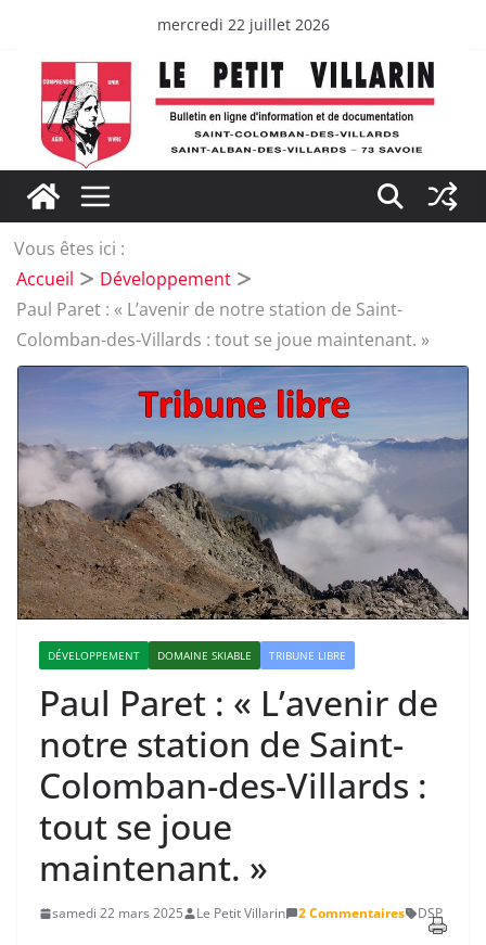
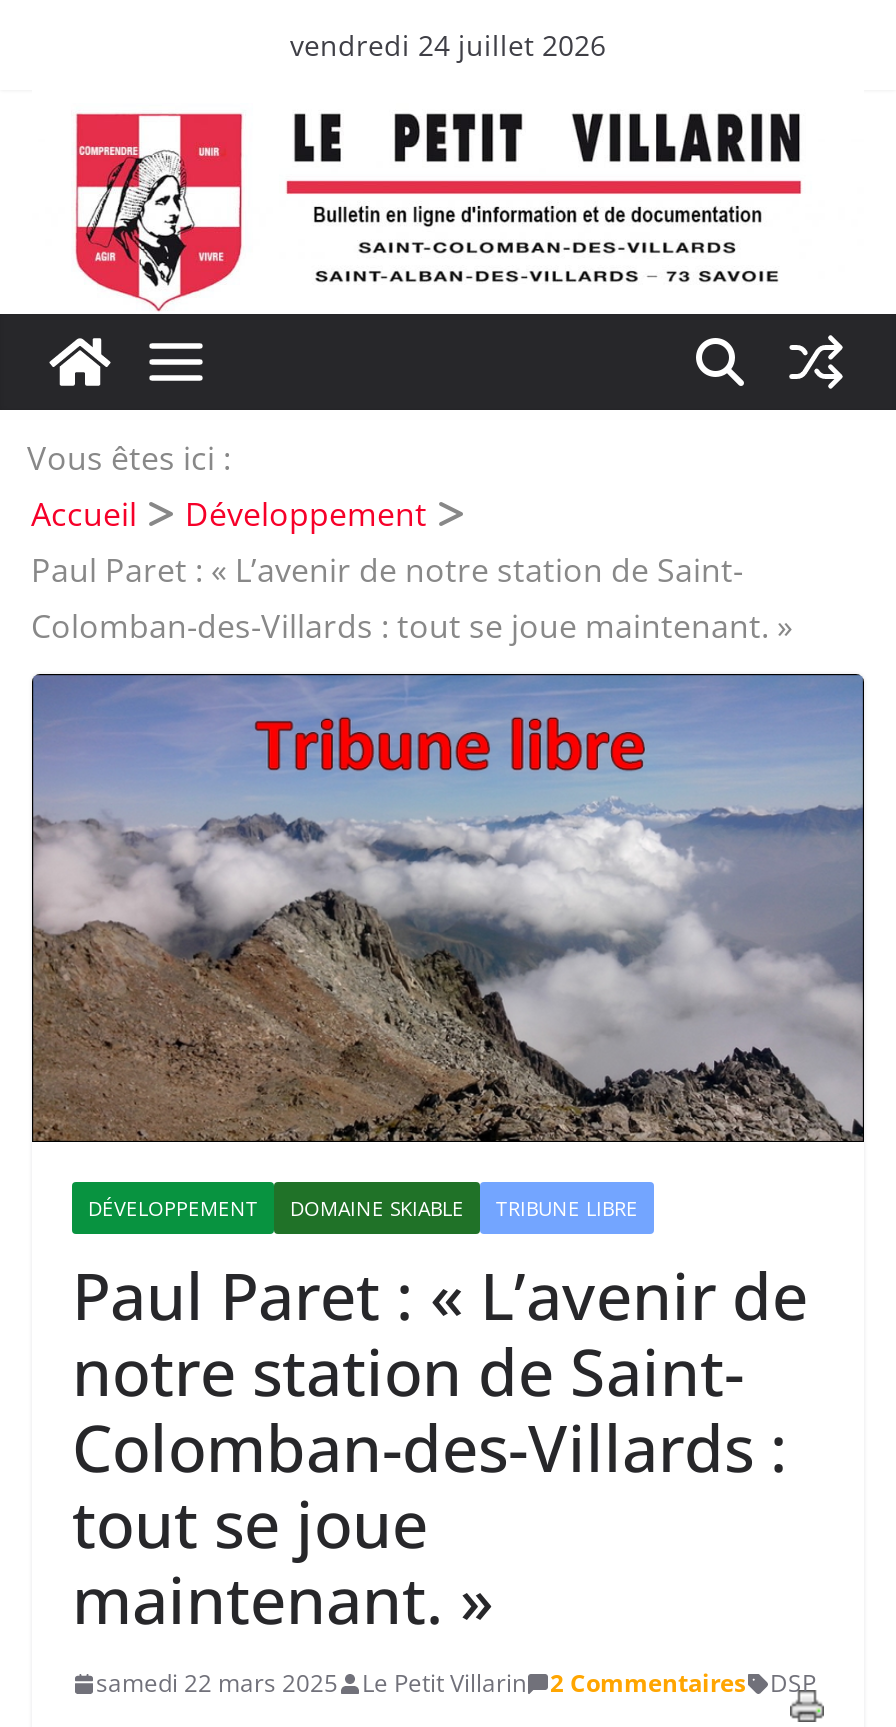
- mercredi 22 juillet 2026
+ vendredi 24 juillet 2026
